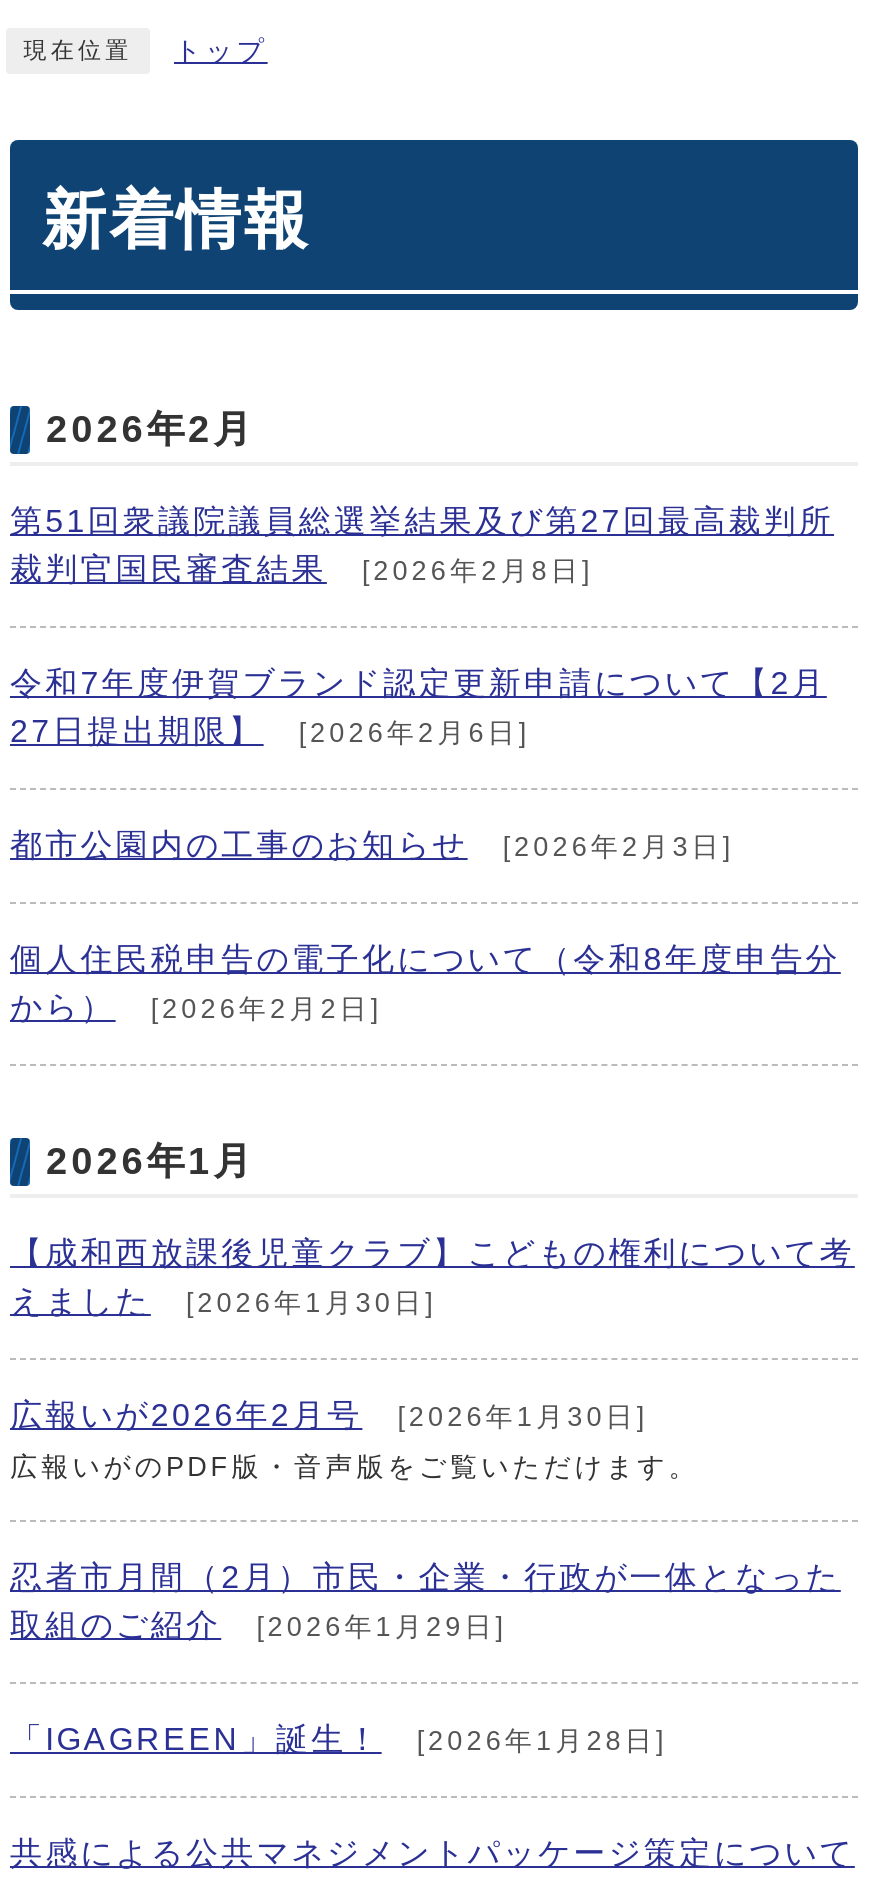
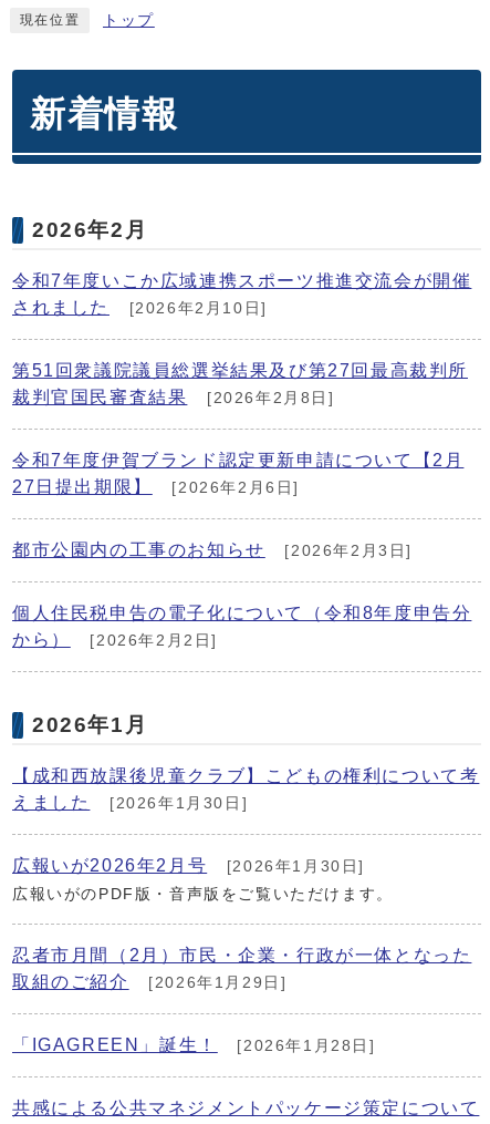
+ 令和7年度いこか広域連携スポーツ推進交流会が開催
+ されました
+ [2026年2月10日]
